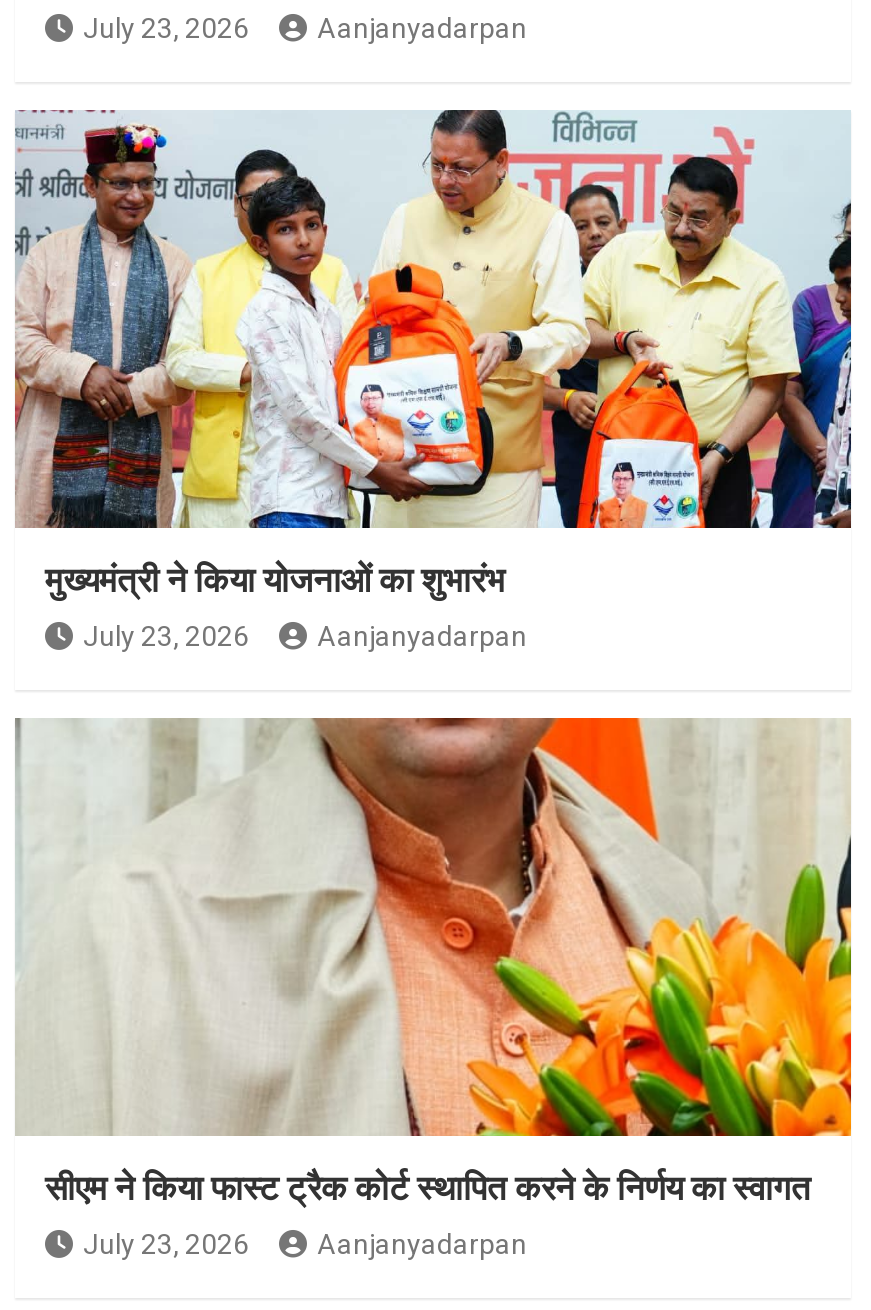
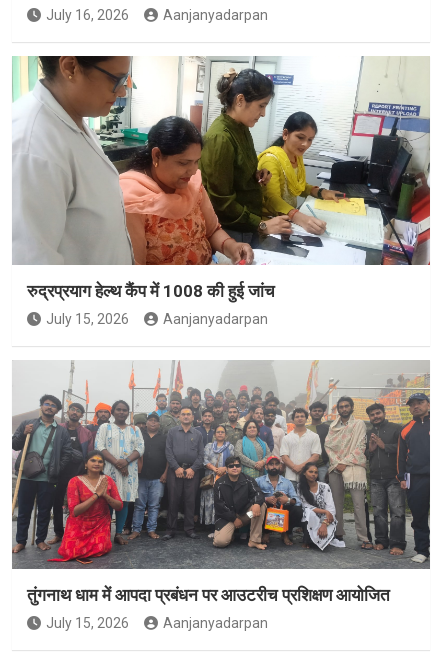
- July 23, 2026
+ July 16, 2026

- [image]
- मुख्यमंत्री ने किया योजनाओं का शुभारंभ
+ [image]
+ रुद्रप्रयाग हेल्थ कैंप में 1008 की हुई जांच

- July 23, 2026
+ July 15, 2026

- [image]
- सीएम ने किया फास्ट ट्रैक कोर्ट स्थापित करने के निर्णय का स्वागत
+ [image]
+ तुंगनाथ धाम में आपदा प्रबंधन पर आउटरीच प्रशिक्षण आयोजित

- July 23, 2026
+ July 15, 2026
